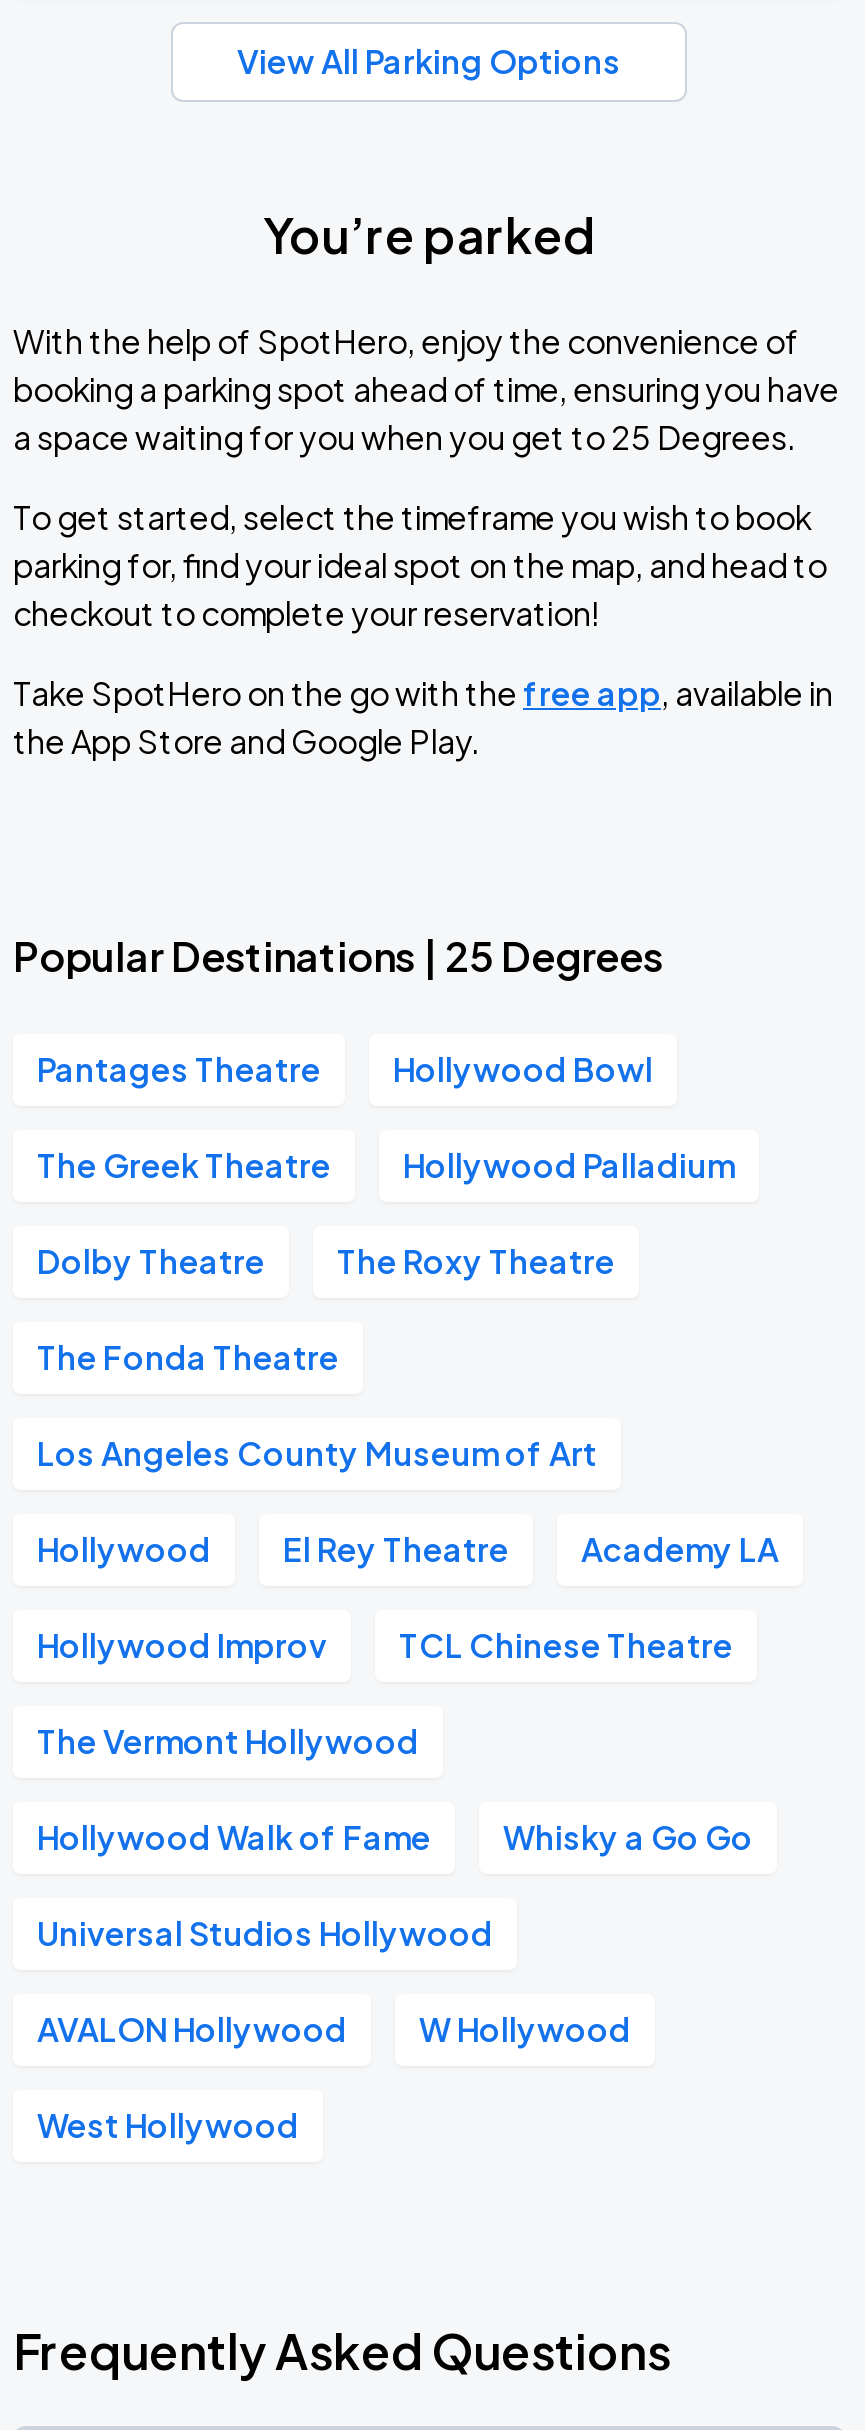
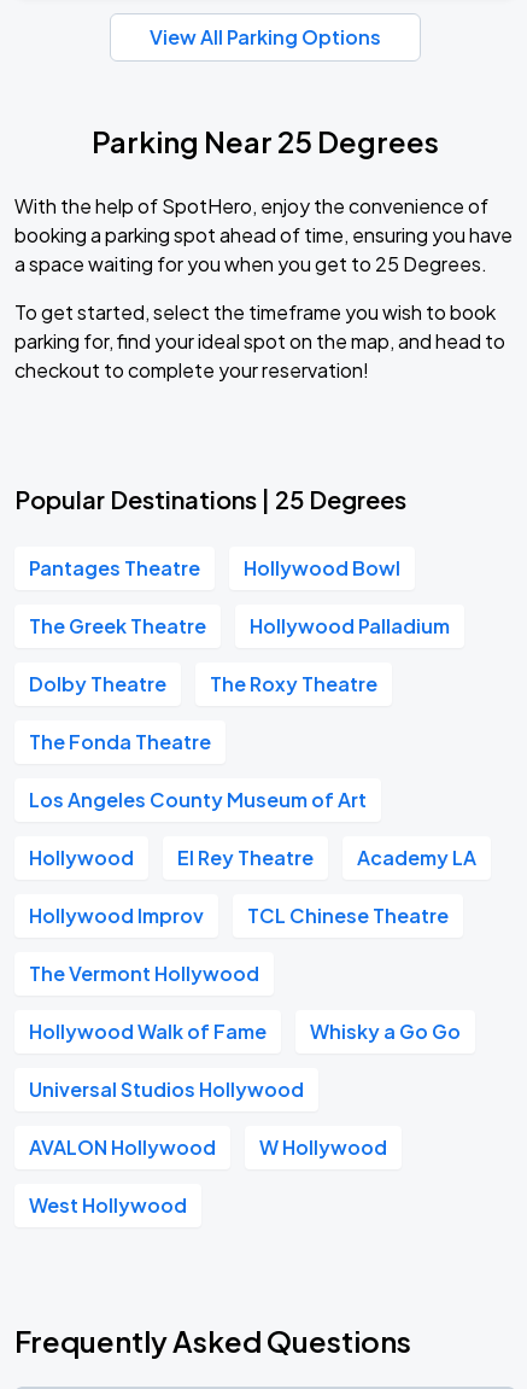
- You’re parked
+ Parking Near 25 Degrees

- Take SpotHero on the go with the free app, available in
- the App Store and Google Play.
